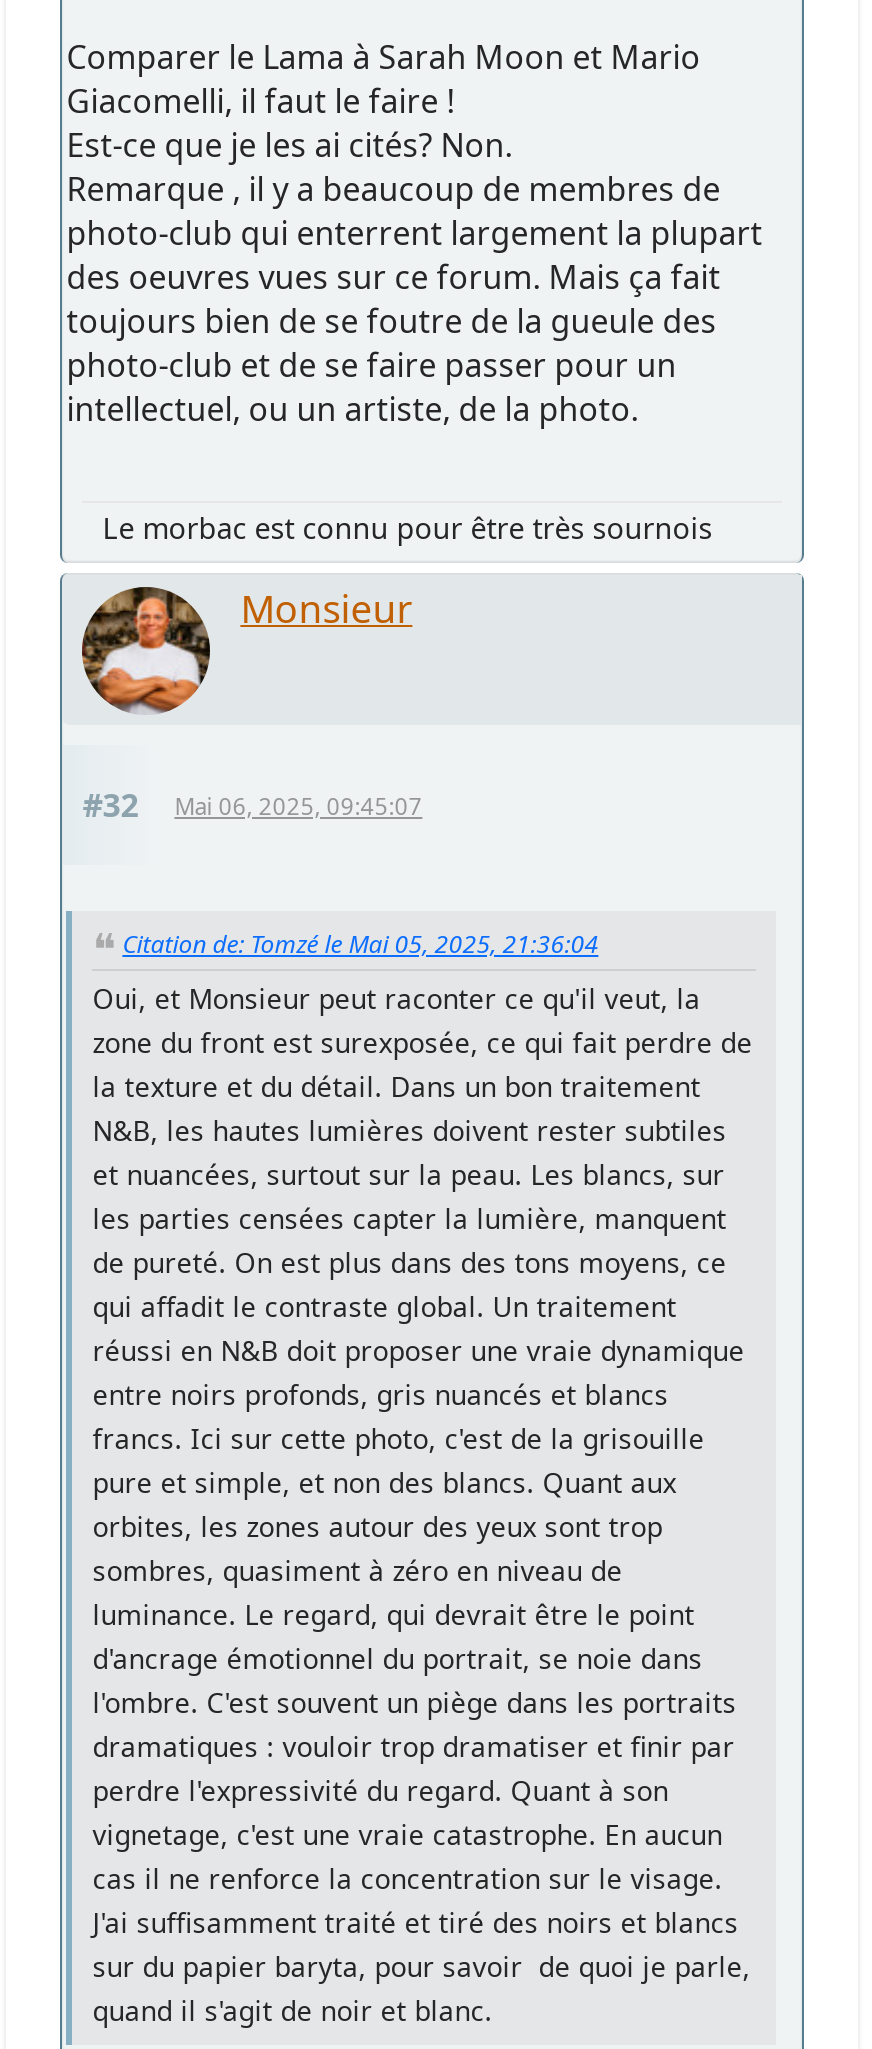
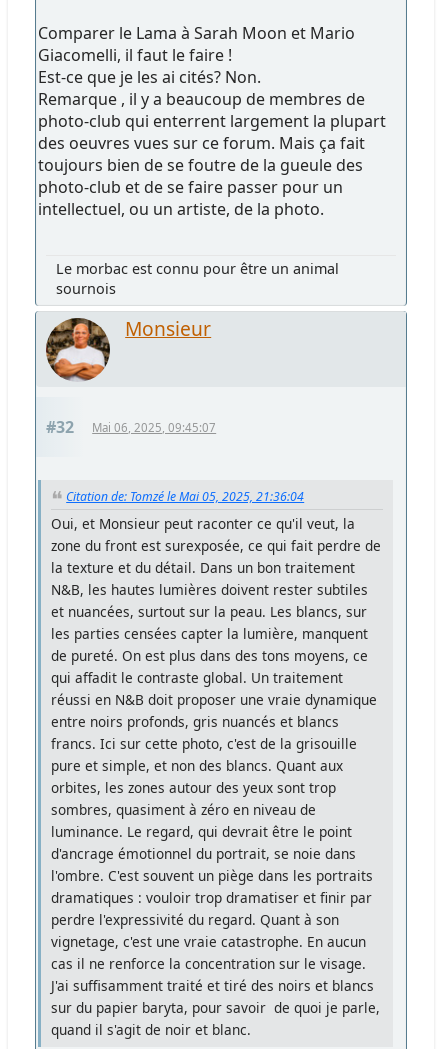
- Le morbac est connu pour être très sournois
+ Le morbac est connu pour être un animal
+ sournois
